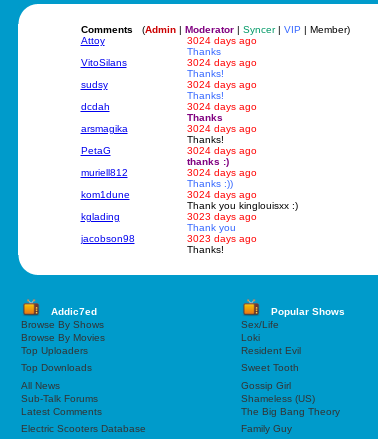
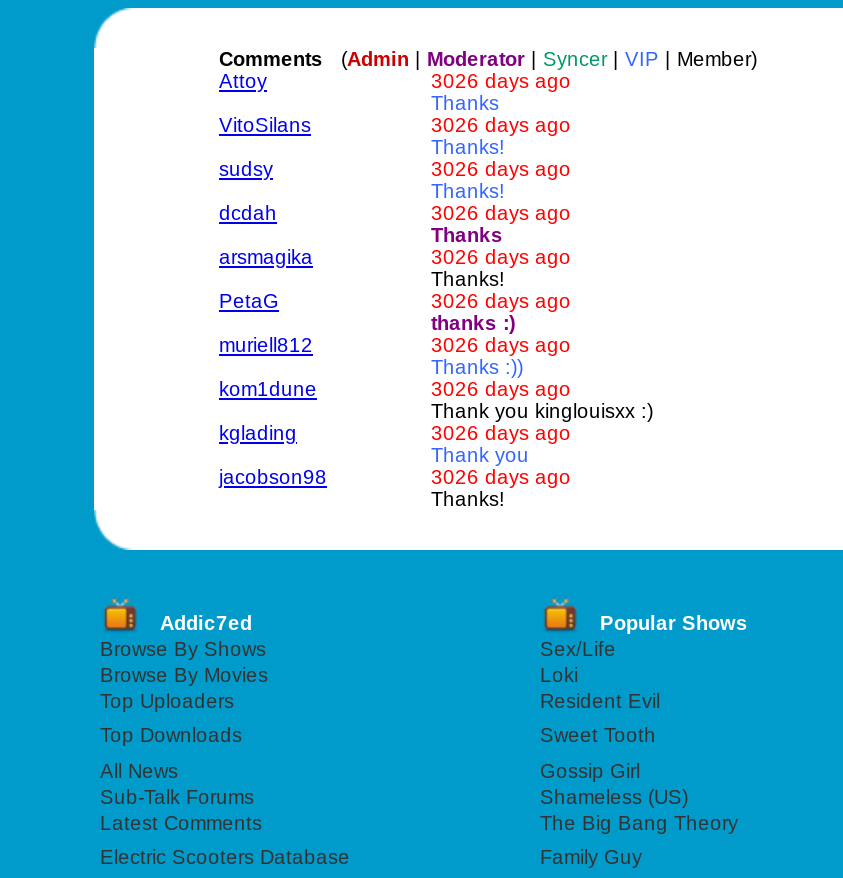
- 3024 days ago
+ 3026 days ago

- 3024 days ago
+ 3026 days ago

- 3024 days ago
+ 3026 days ago

- 3024 days ago
+ 3026 days ago

- 3024 days ago
+ 3026 days ago

- 3024 days ago
+ 3026 days ago

- 3024 days ago
+ 3026 days ago

- 3024 days ago
+ 3026 days ago

- 3023 days ago
+ 3026 days ago

- 3023 days ago
+ 3026 days ago
